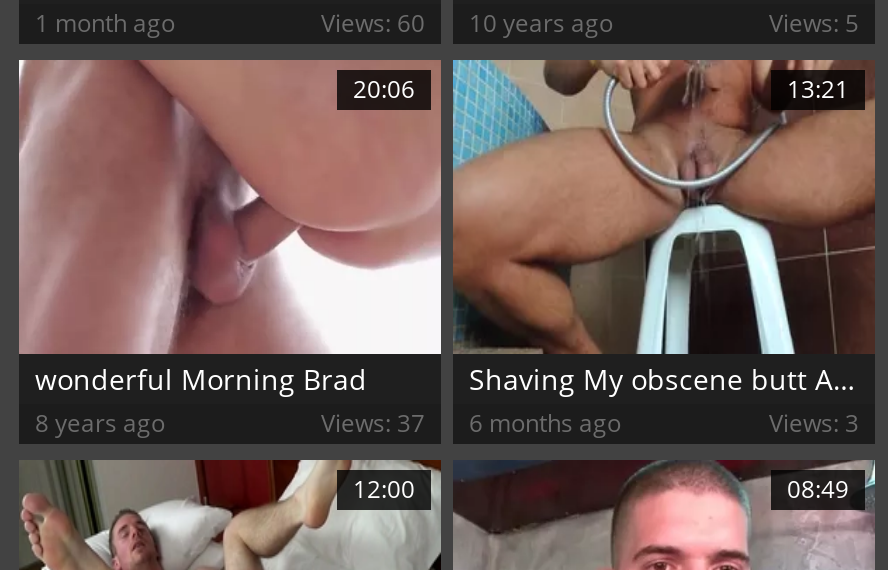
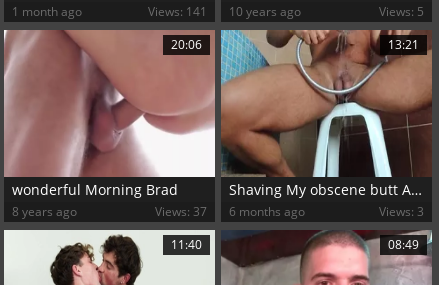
- Views: 60 10 years ago
+ Views: 141 10 years ago

- 12:00
+ 11:40
